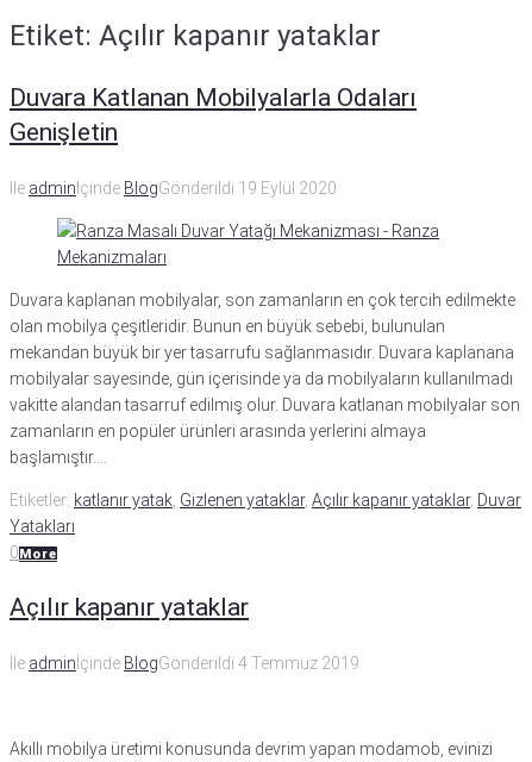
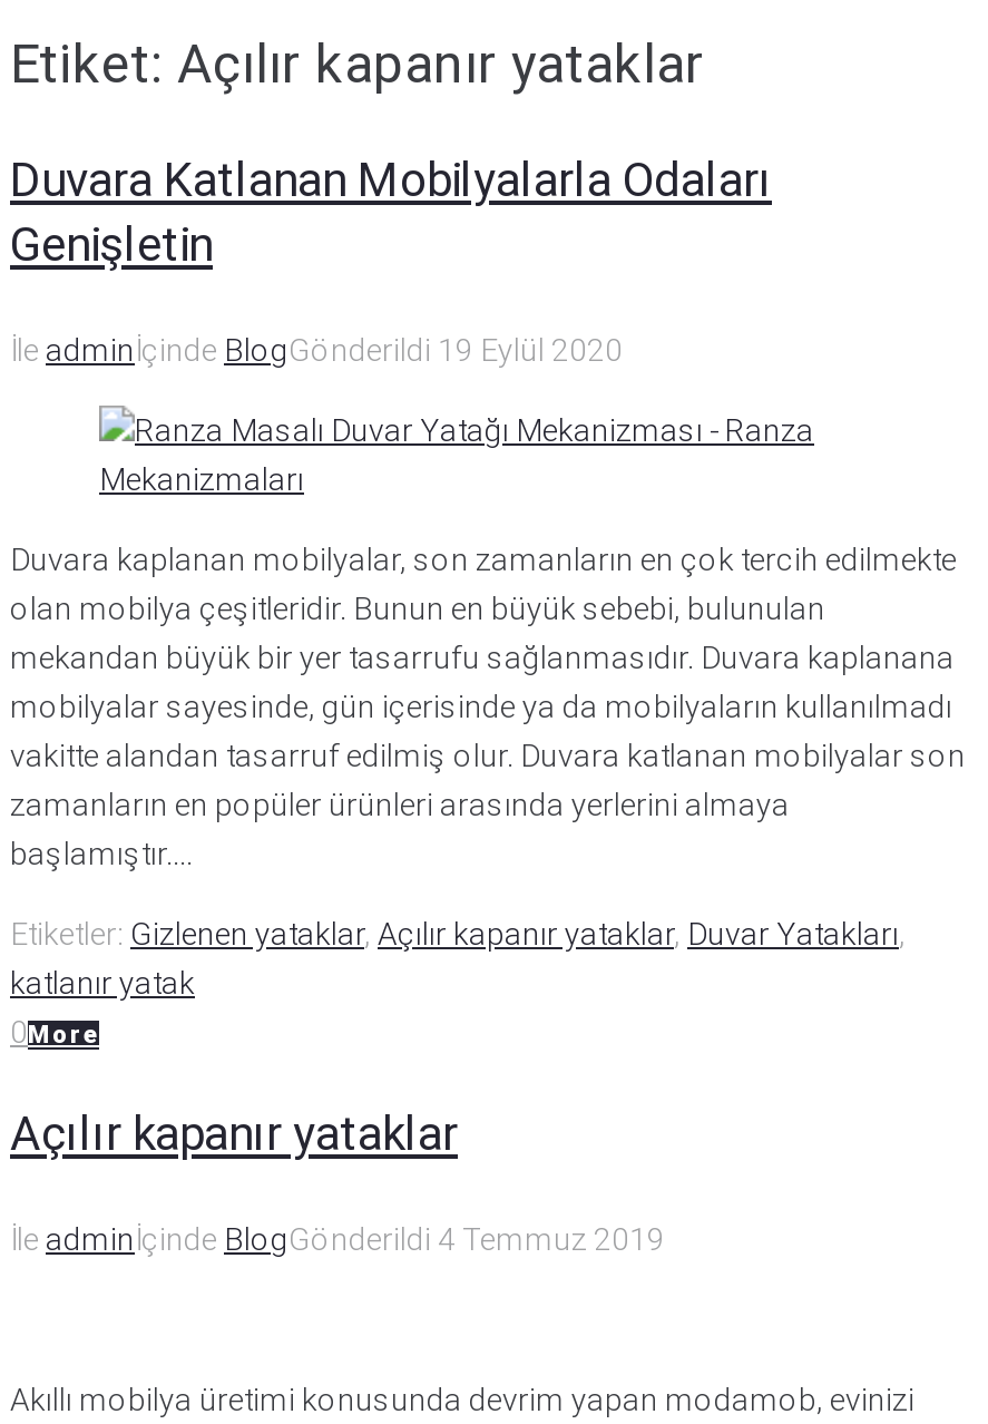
- Etiketler: katlanır yatak, Gizlenen yataklar, Açılır kapanır yataklar, Duvar
- Yatakları
+ Etiketler: Gizlenen yataklar, Açılır kapanır yataklar, Duvar Yatakları,
+ katlanır yatak
